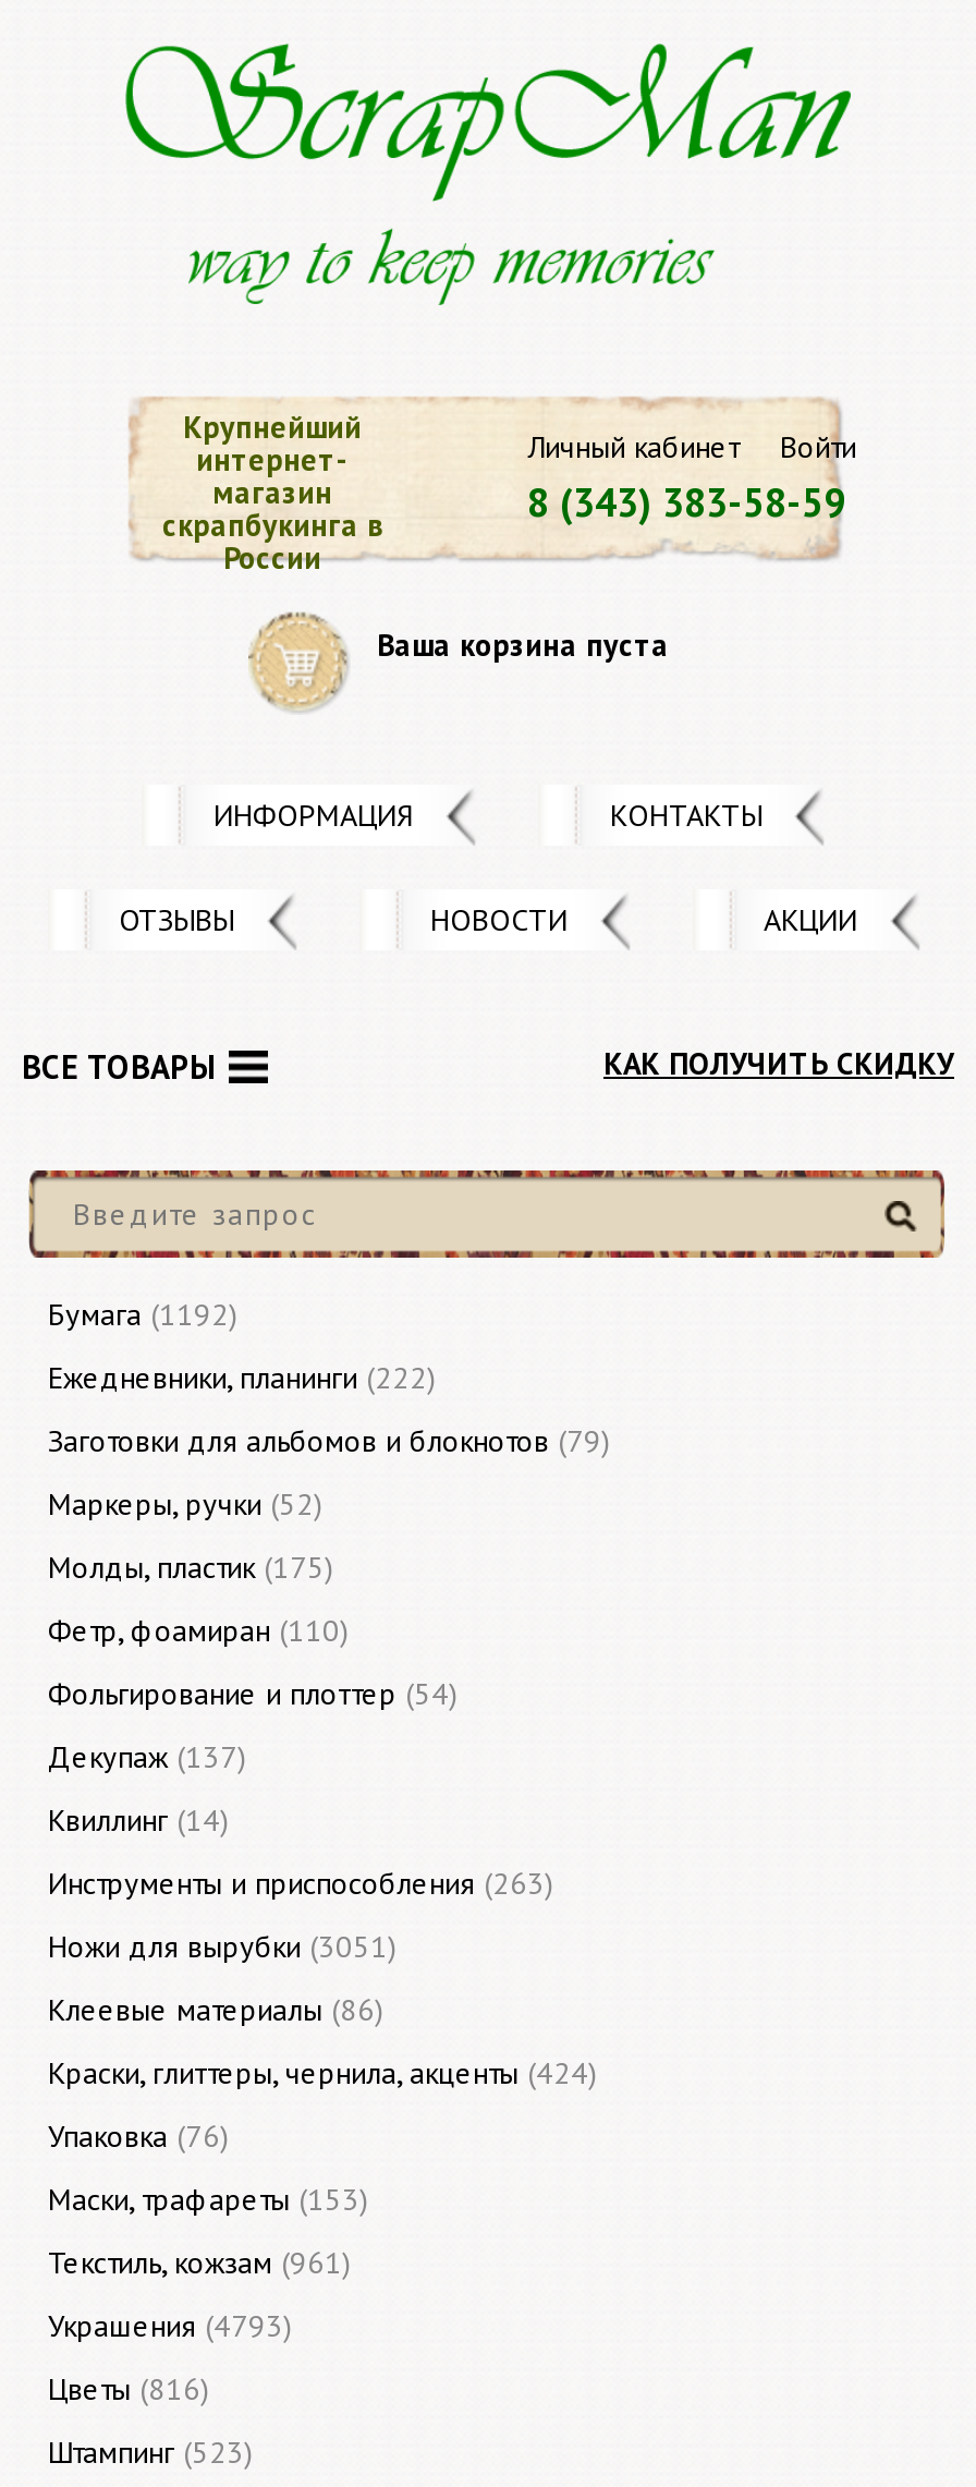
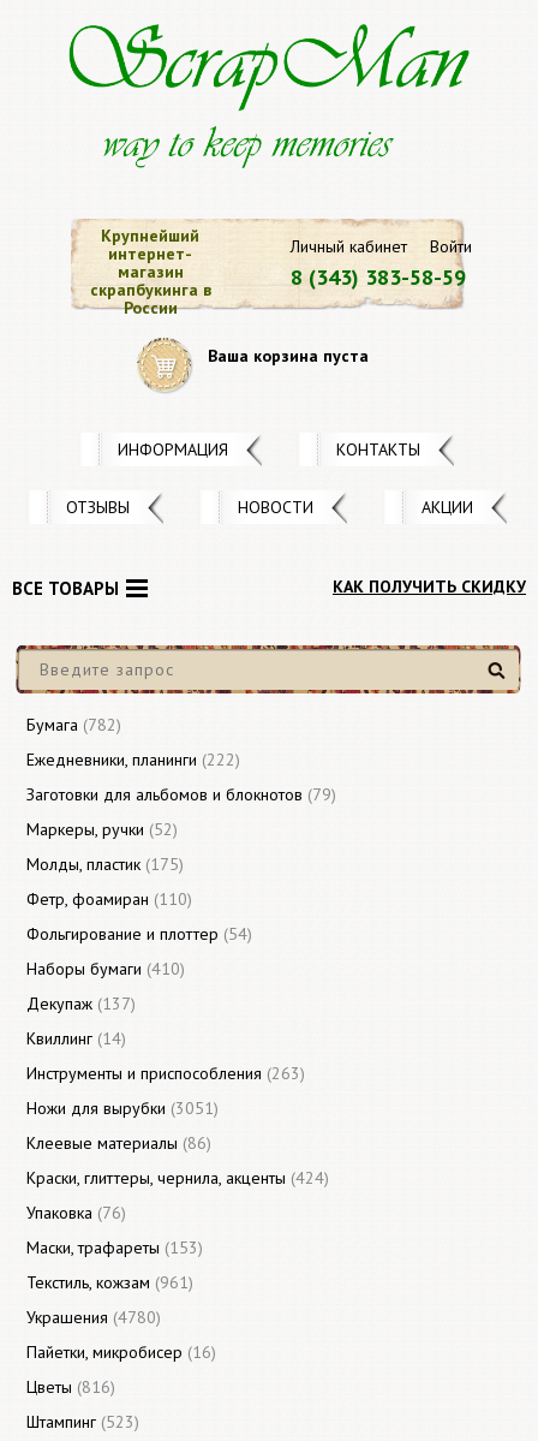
- Бумага (1192)
+ Бумага (782)

+ Наборы бумаги (410)

- Украшения (4793)
+ Украшения (4780)
+ Пайетки, микробисер (16)
